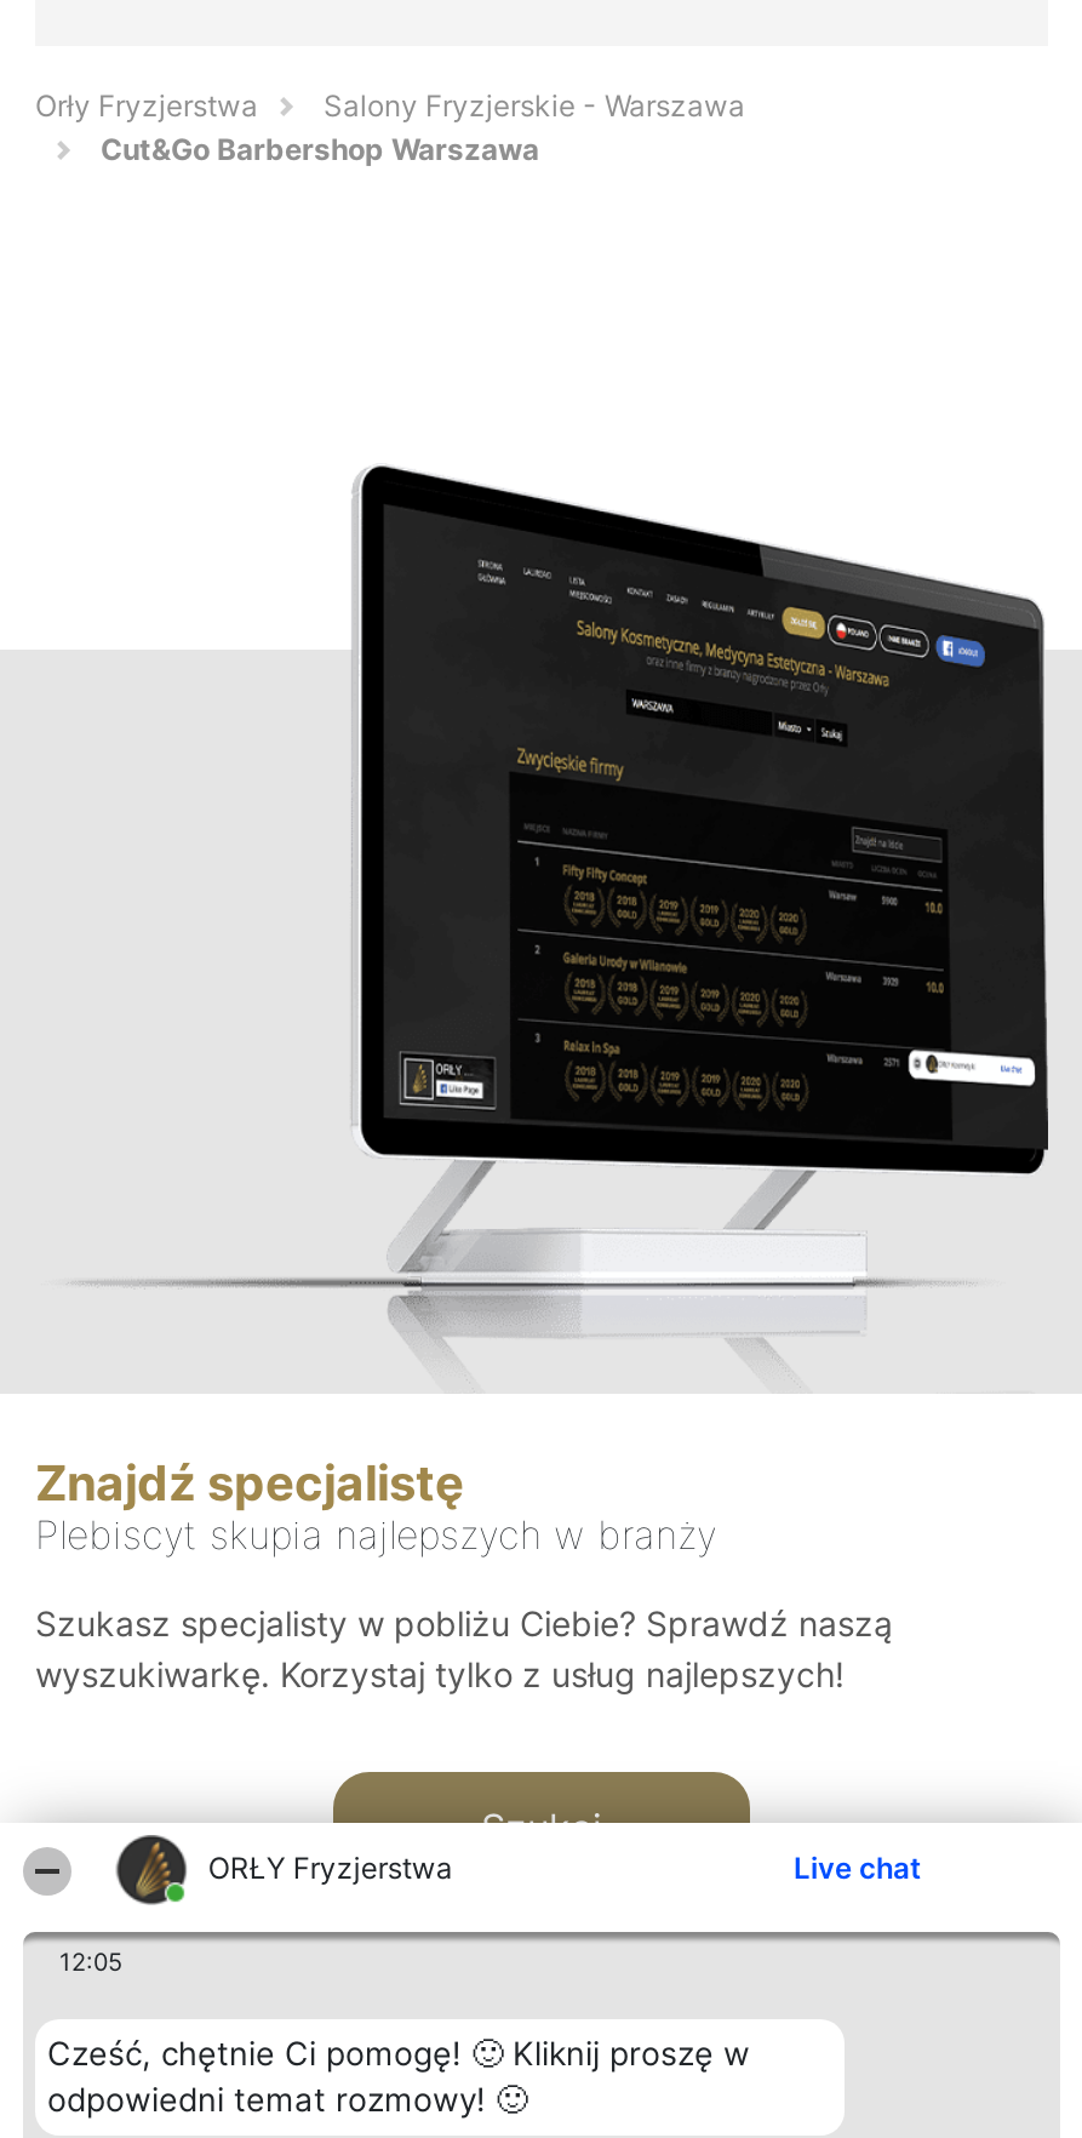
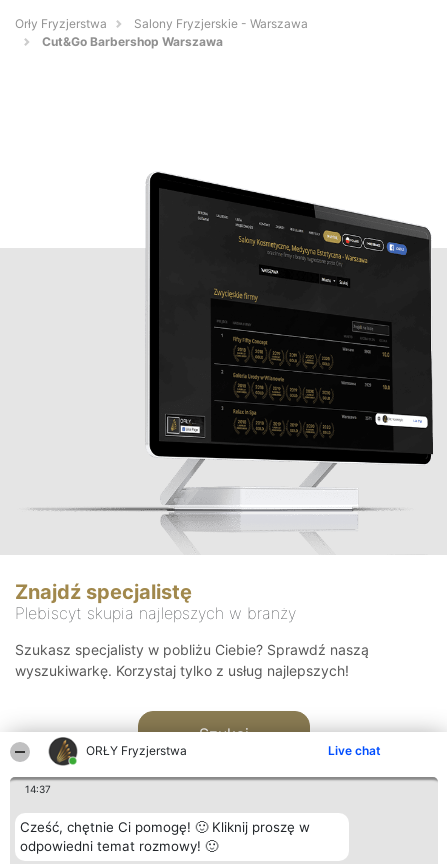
- 12:05
+ 14:37
